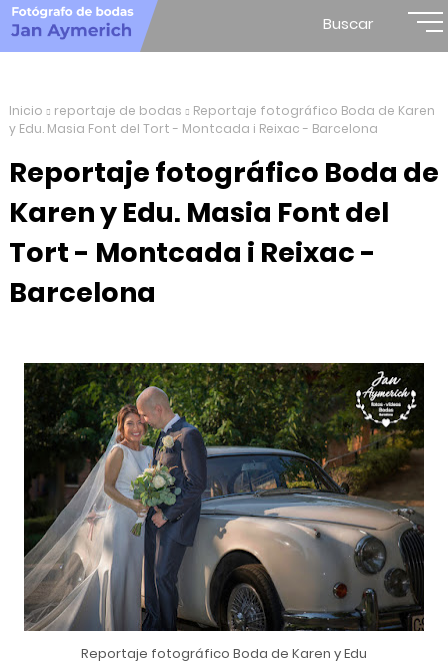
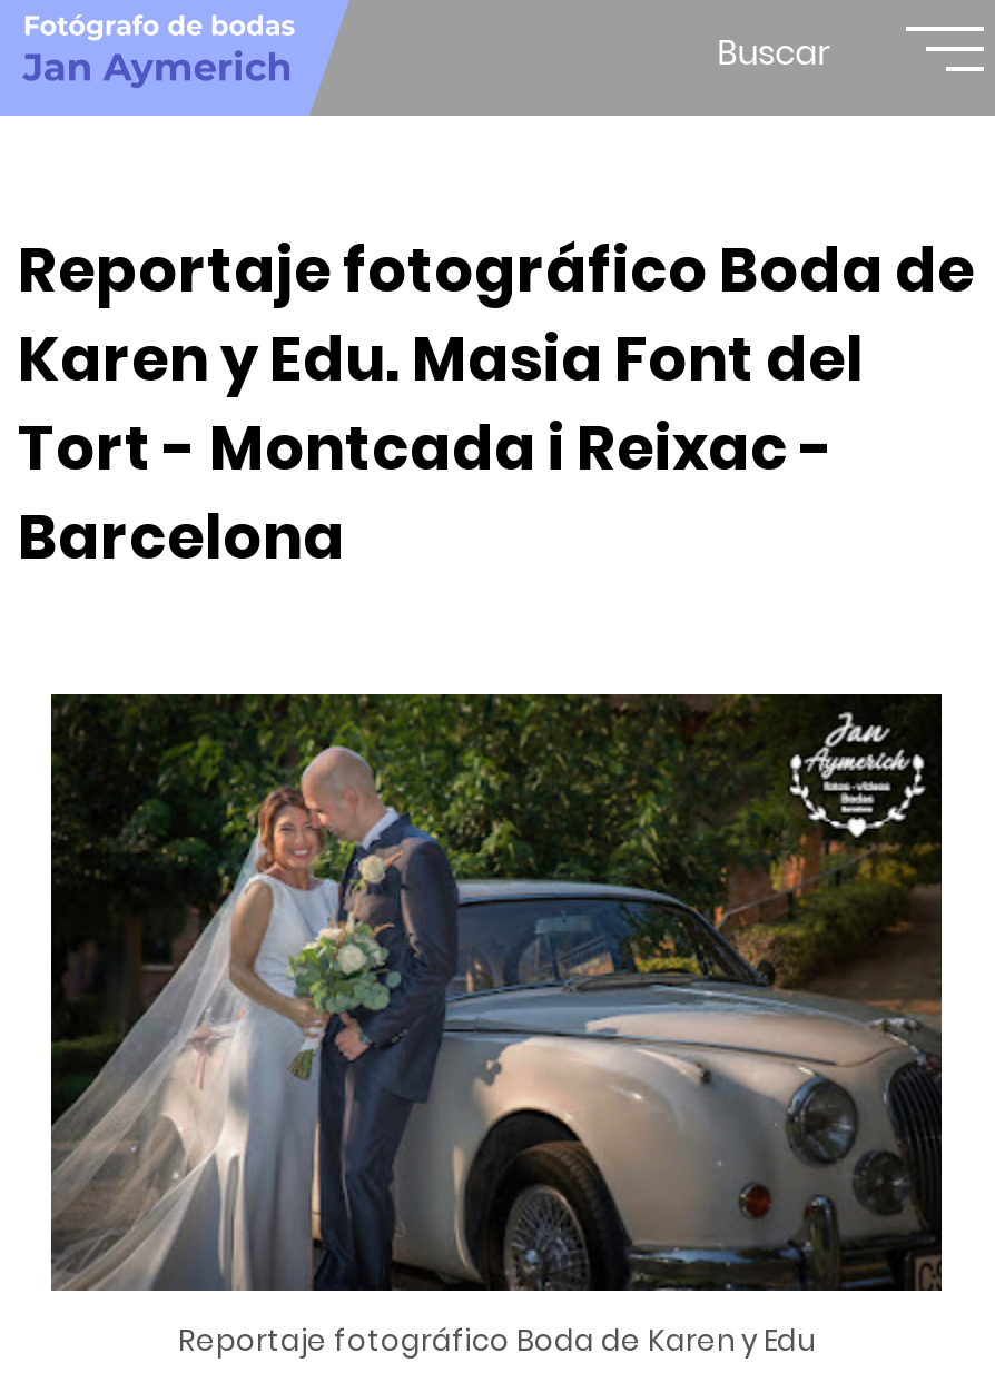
- Inicio
- reportaje de bodas
- Reportaje fotográfico Boda de Karen
- y Edu. Masia Font del Tort - Montcada i Reixac - Barcelona
